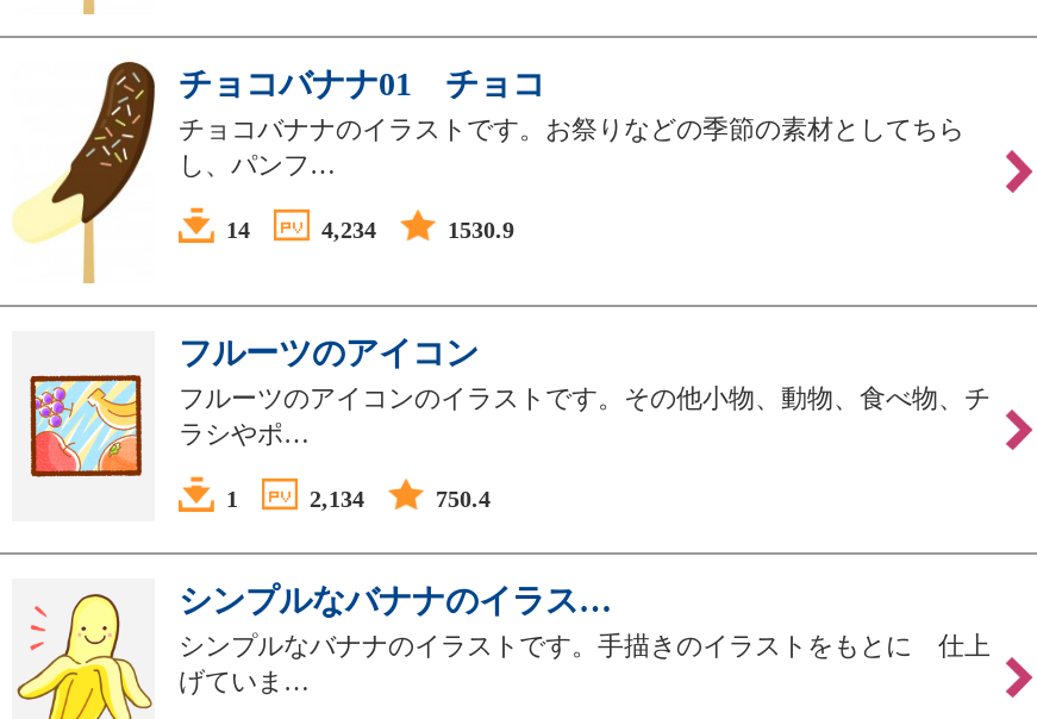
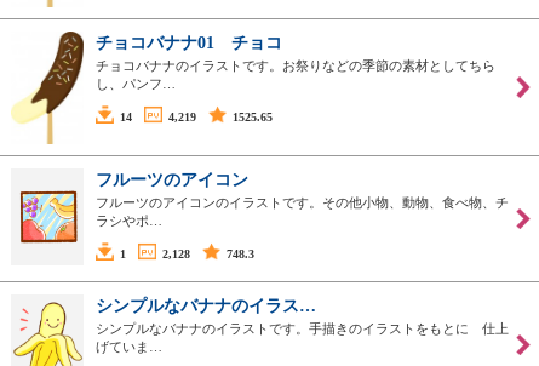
- 4,234
+ 4,219

- 1530.9
+ 1525.65

- 2,134
+ 2,128

- 750.4
+ 748.3
